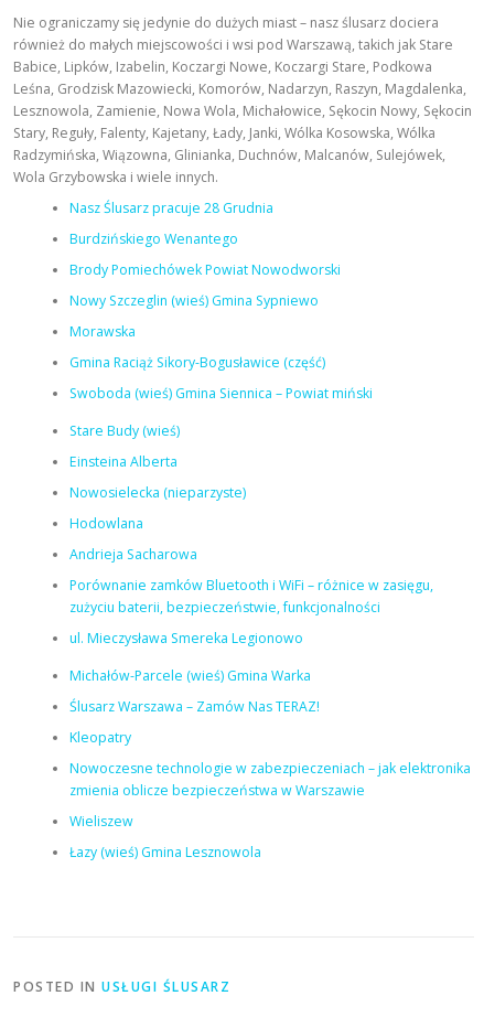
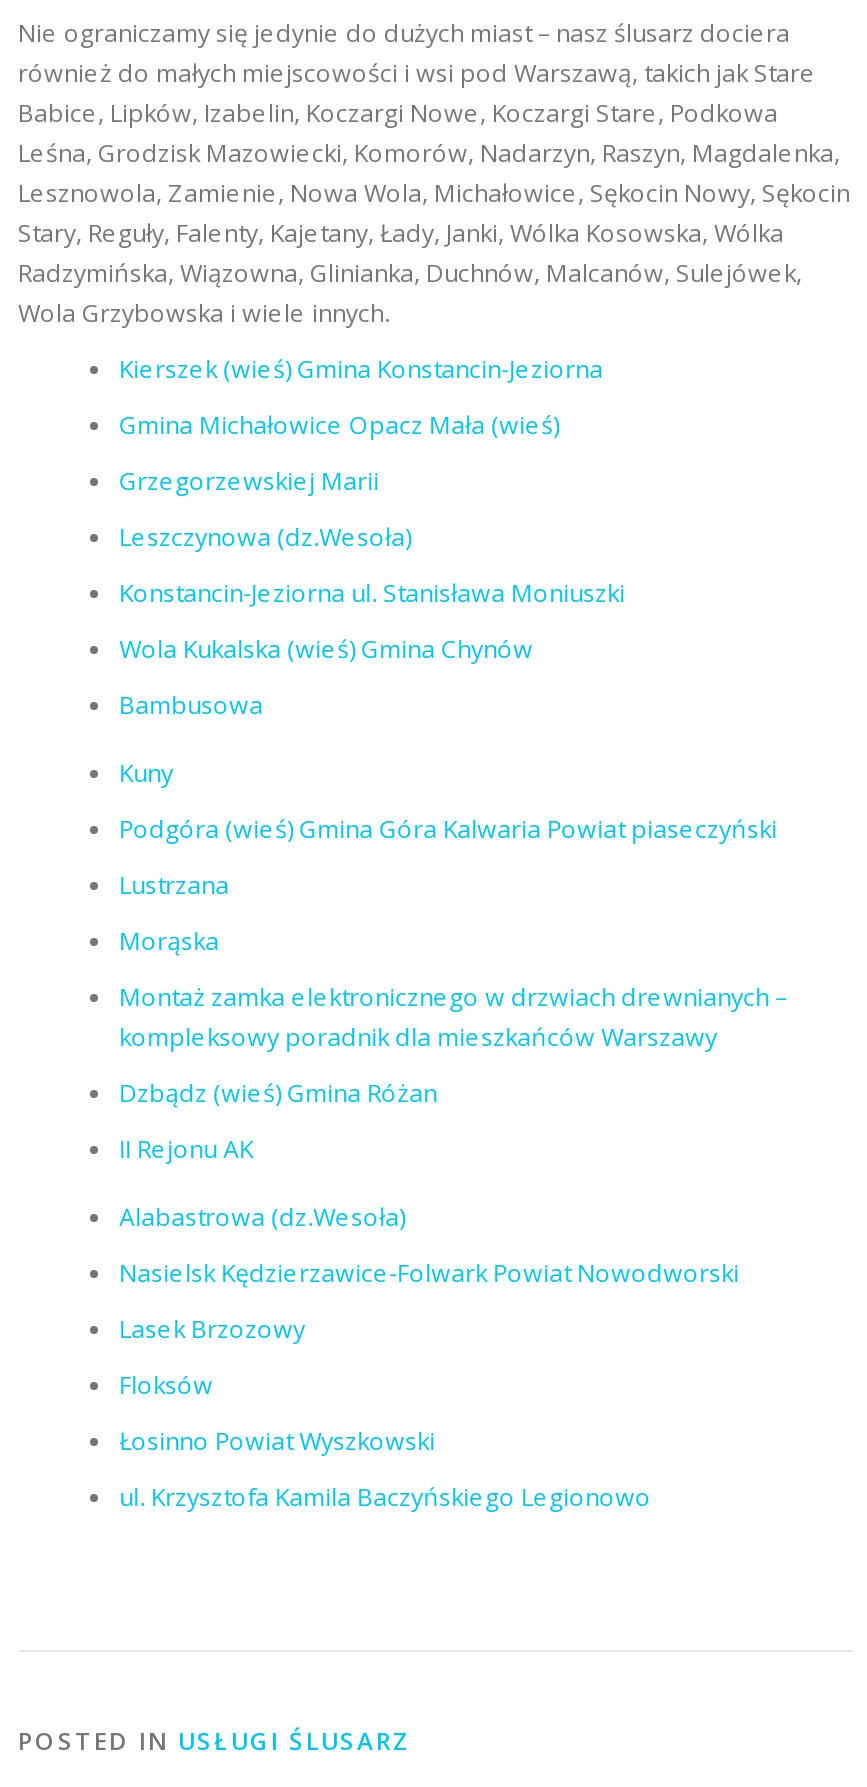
- Nasz Ślusarz pracuje 28 Grudnia
+ Kierszek (wieś) Gmina Konstancin-Jeziorna

- Burdzińskiego Wenantego
+ Gmina Michałowice Opacz Mała (wieś)

- Brody Pomiechówek Powiat Nowodworski
+ Grzegorzewskiej Marii

- Nowy Szczeglin (wieś) Gmina Sypniewo
+ Leszczynowa (dz.Wesoła)

- Morawska
+ Konstancin-Jeziorna ul. Stanisława Moniuszki

- Gmina Raciąż Sikory-Bogusławice (część)
+ Wola Kukalska (wieś) Gmina Chynów

- Swoboda (wieś) Gmina Siennica – Powiat miński
+ Bambusowa

- Stare Budy (wieś)
+ Kuny

- Einsteina Alberta
+ Podgóra (wieś) Gmina Góra Kalwaria Powiat piaseczyński

- Nowosielecka (nieparzyste)
+ Lustrzana

- Hodowlana
+ Morąska

- Andrieja Sacharowa
+ Montaż zamka elektronicznego w drzwiach drewnianych –
+ kompleksowy poradnik dla mieszkańców Warszawy

- Porównanie zamków Bluetooth i WiFi – różnice w zasięgu,
- zużyciu baterii, bezpieczeństwie, funkcjonalności
+ Dzbądz (wieś) Gmina Różan

- ul. Mieczysława Smereka Legionowo
+ II Rejonu AK

- Michałów-Parcele (wieś) Gmina Warka
+ Alabastrowa (dz.Wesoła)

- Ślusarz Warszawa – Zamów Nas TERAZ!
+ Nasielsk Kędzierzawice-Folwark Powiat Nowodworski

- Kleopatry
+ Lasek Brzozowy

- Nowoczesne technologie w zabezpieczeniach – jak elektronika
- zmienia oblicze bezpieczeństwa w Warszawie
+ Floksów

- Wieliszew
+ Łosinno Powiat Wyszkowski

- Łazy (wieś) Gmina Lesznowola
+ ul. Krzysztofa Kamila Baczyńskiego Legionowo
